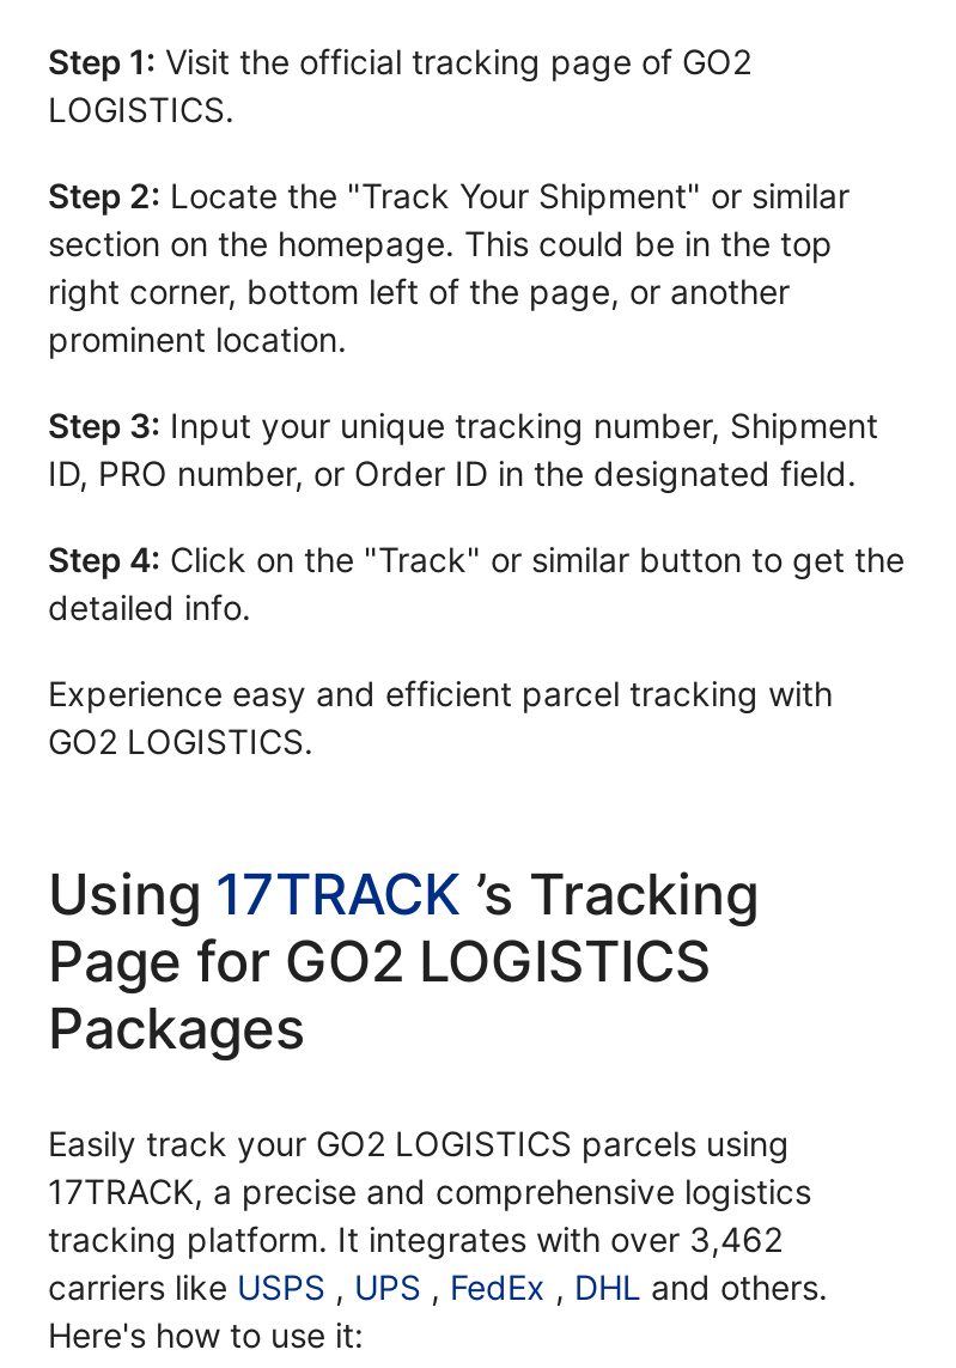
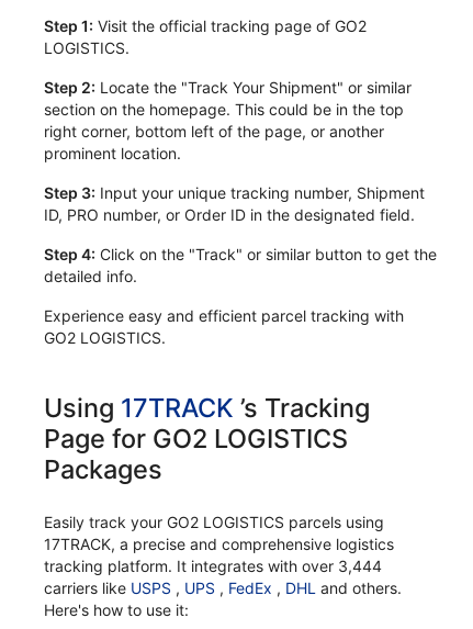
- tracking platform. It integrates with over 3,462
+ tracking platform. It integrates with over 3,444
